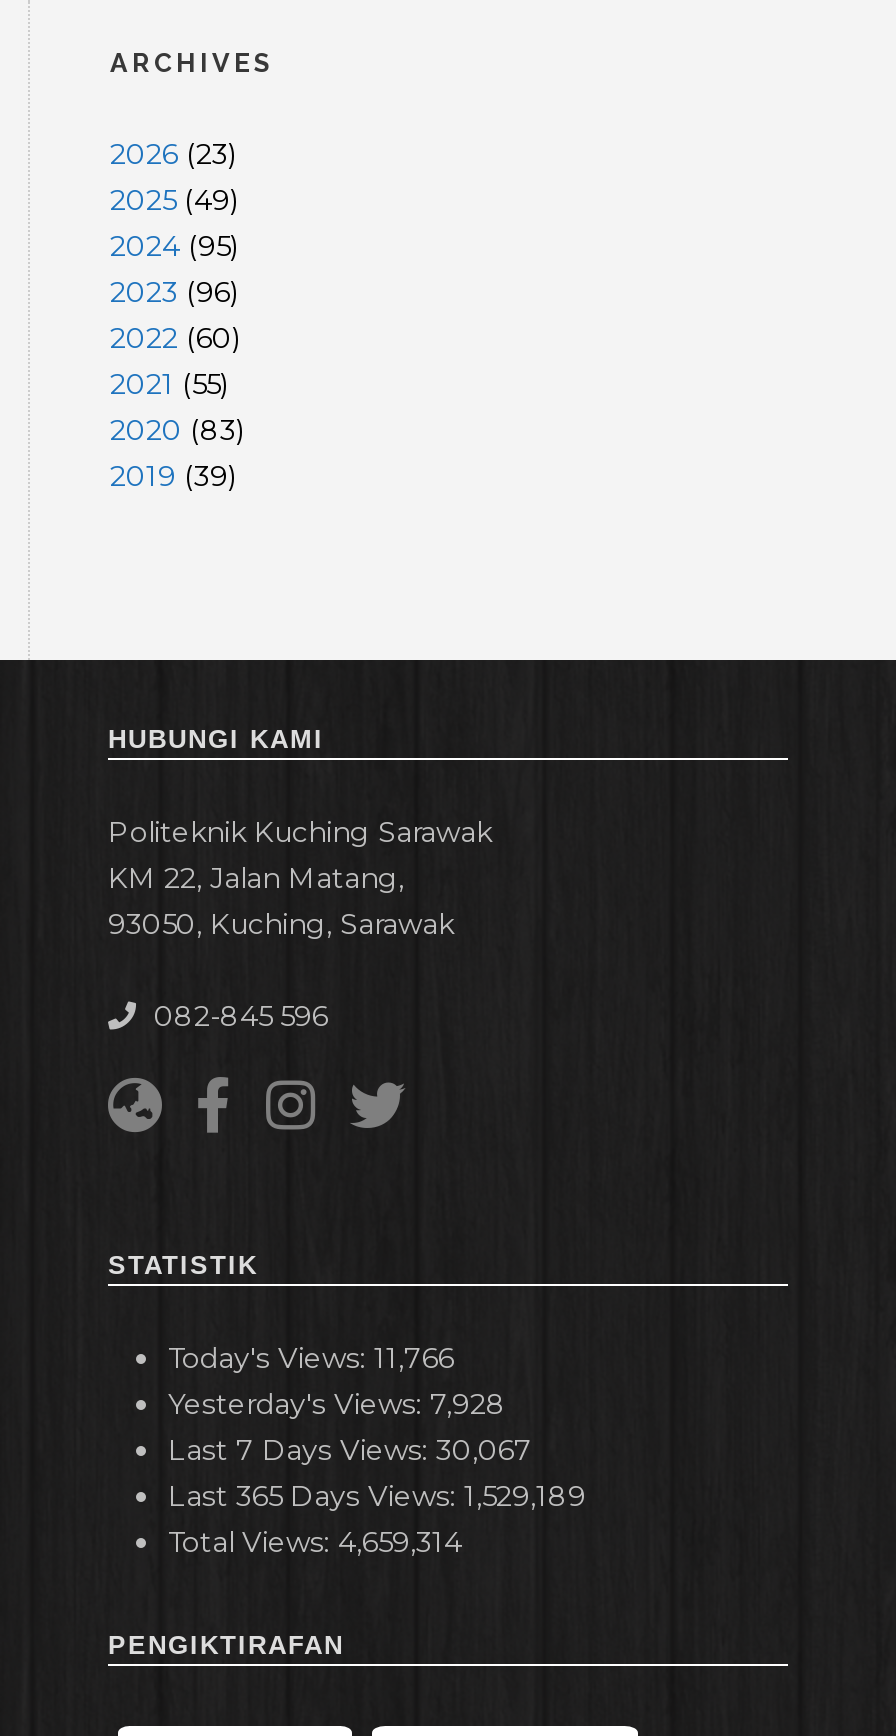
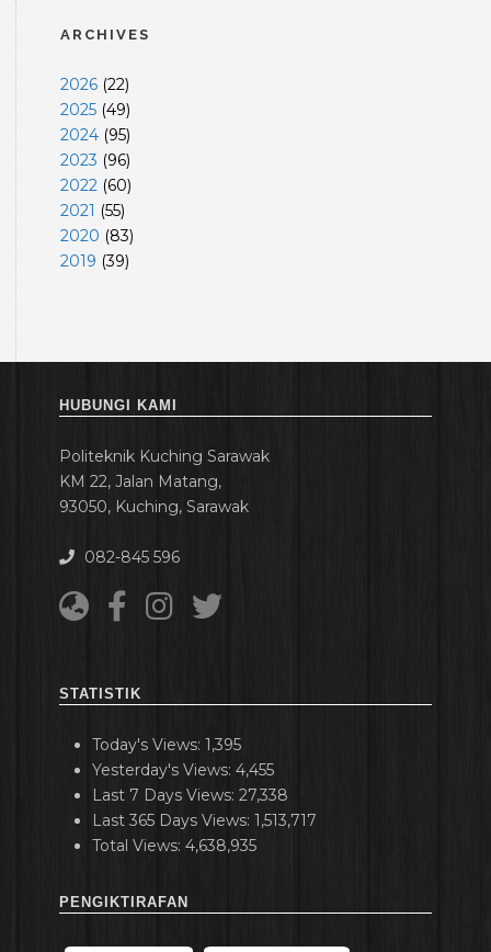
- 2026 (23)
+ 2026 (22)

- Today's Views: 11,766
+ Today's Views: 1,395

- Yesterday's Views: 7,928
+ Yesterday's Views: 4,455

- Last 7 Days Views: 30,067
+ Last 7 Days Views: 27,338

- Last 365 Days Views: 1,529,189
+ Last 365 Days Views: 1,513,717

- Total Views: 4,659,314
+ Total Views: 4,638,935
